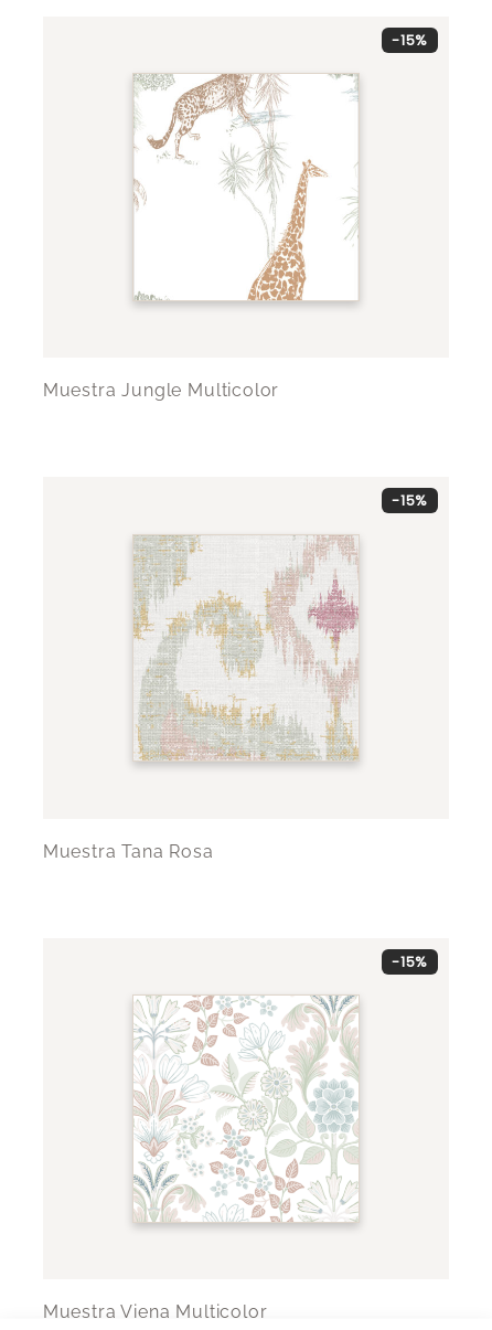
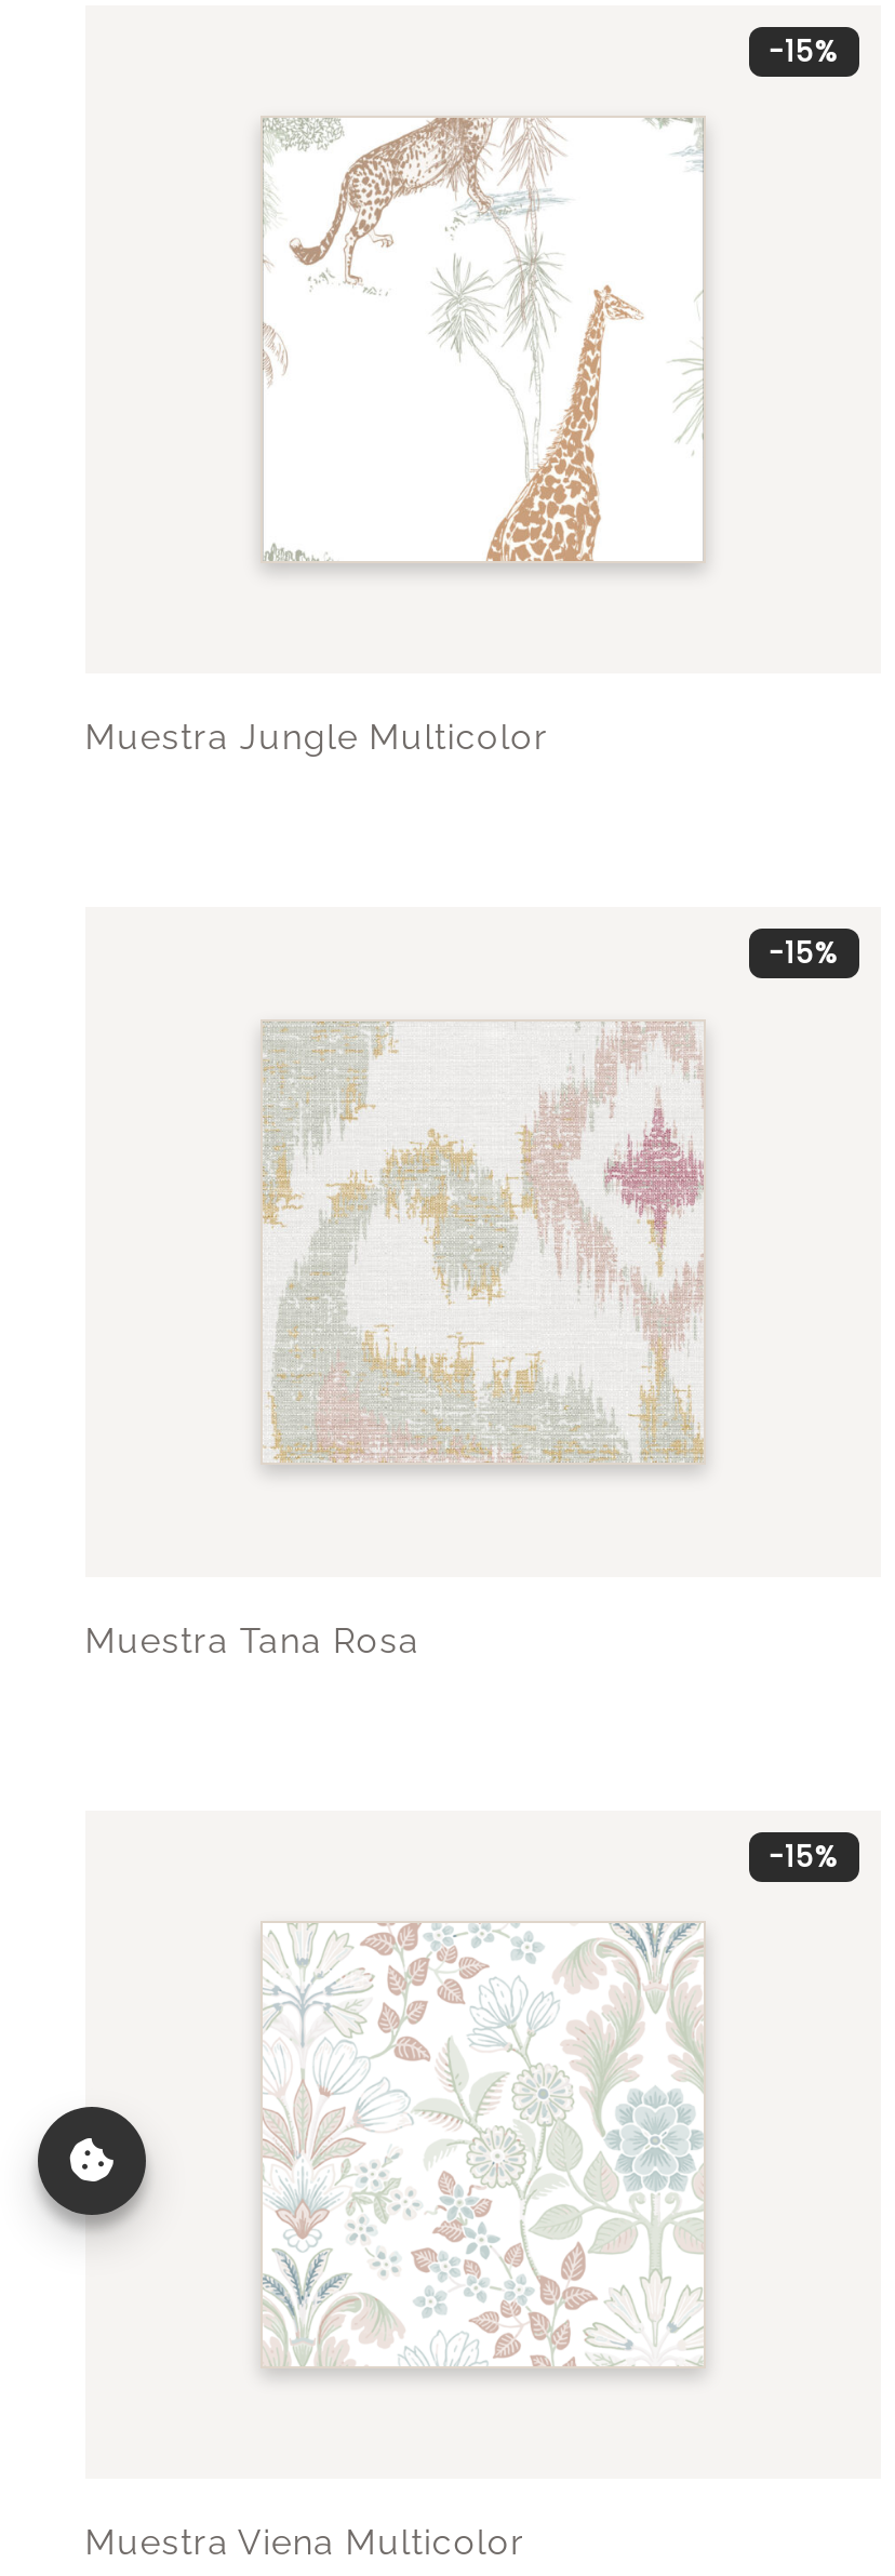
+ [image]
